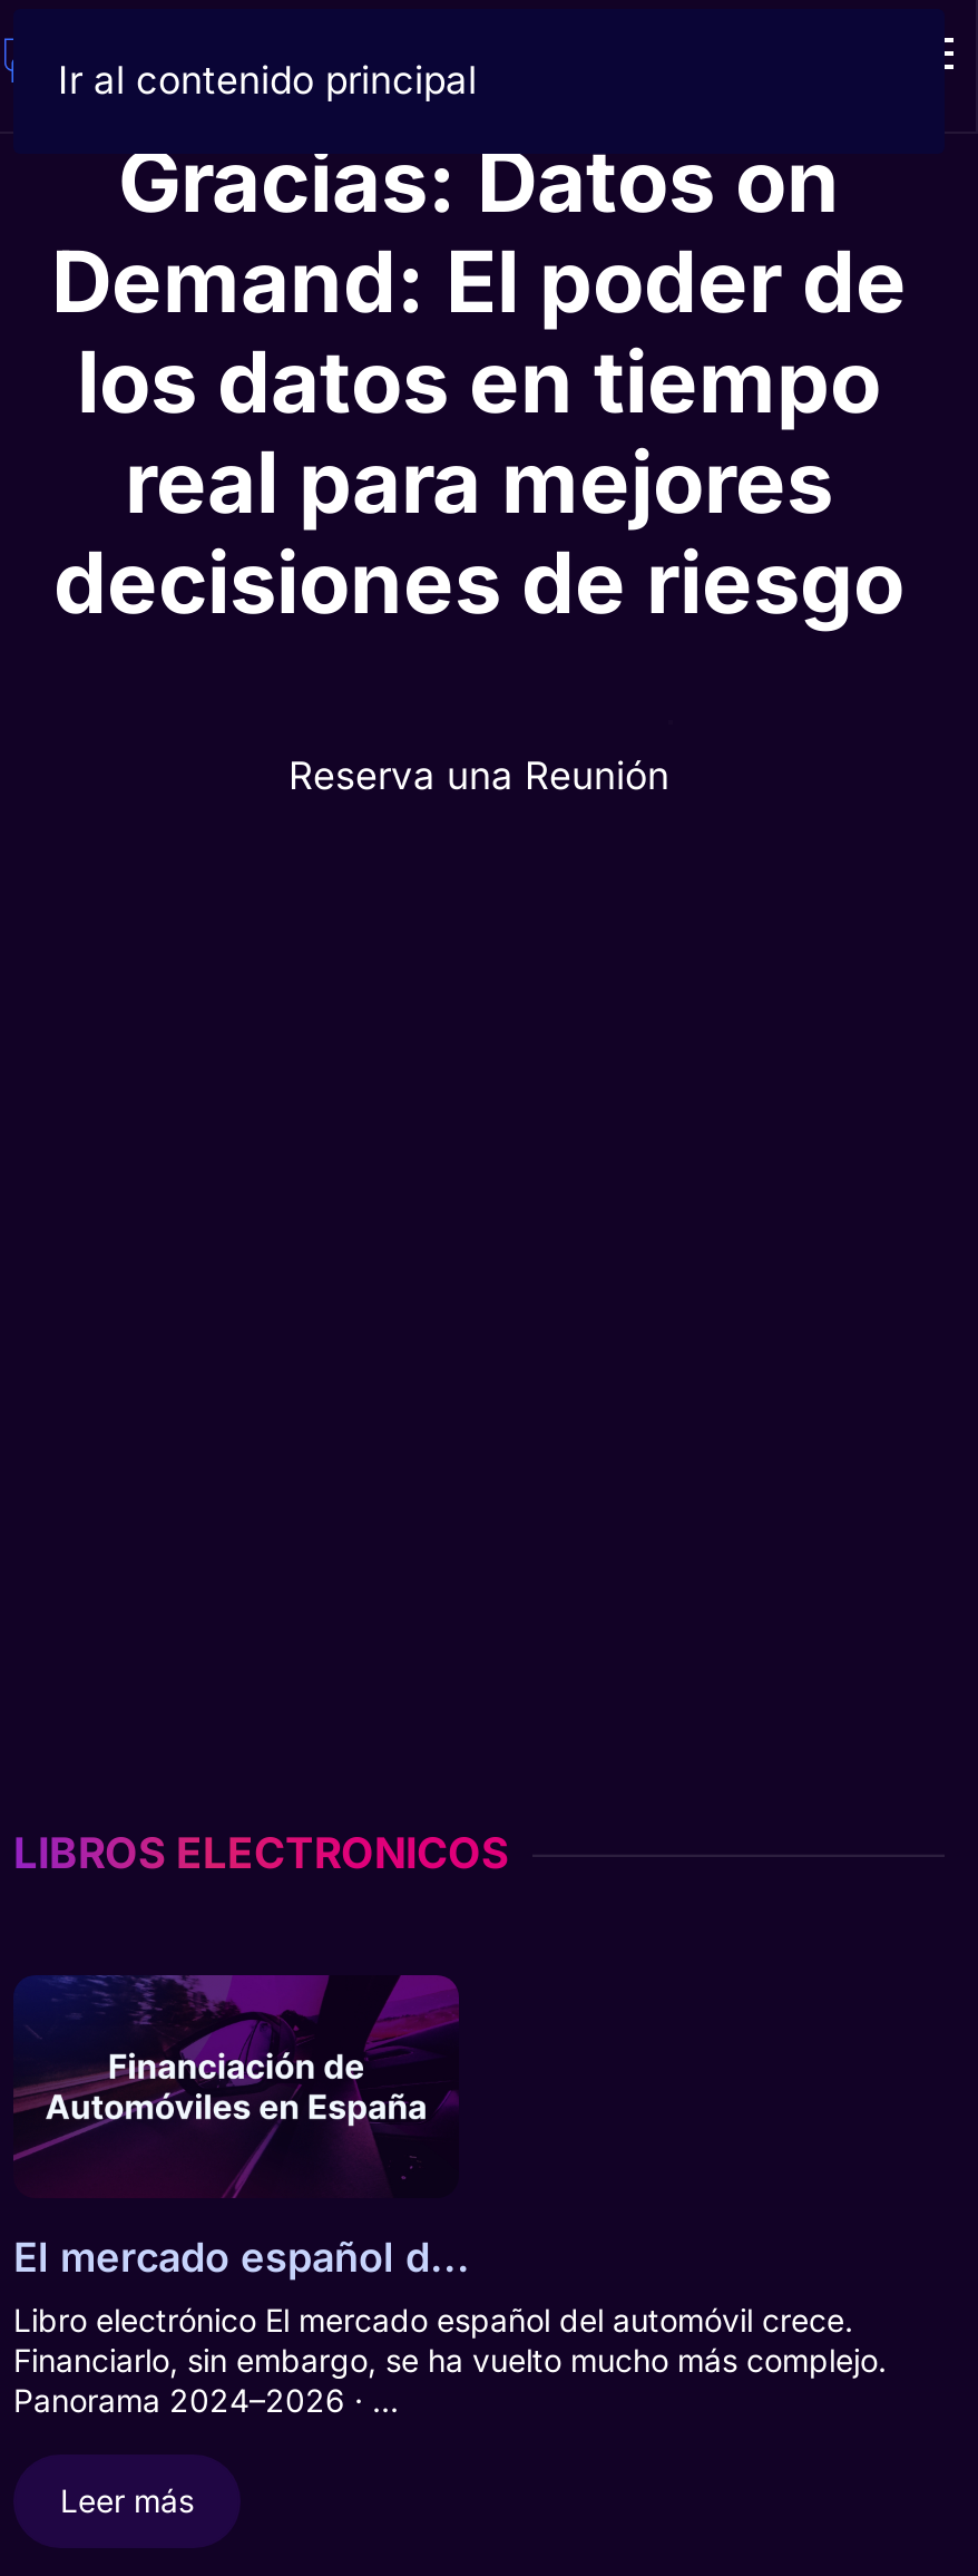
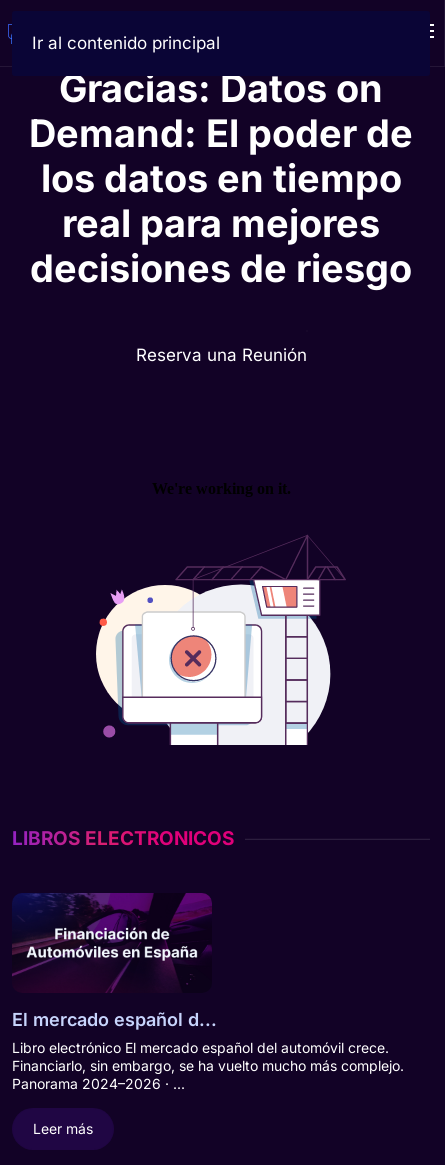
+ [image]
